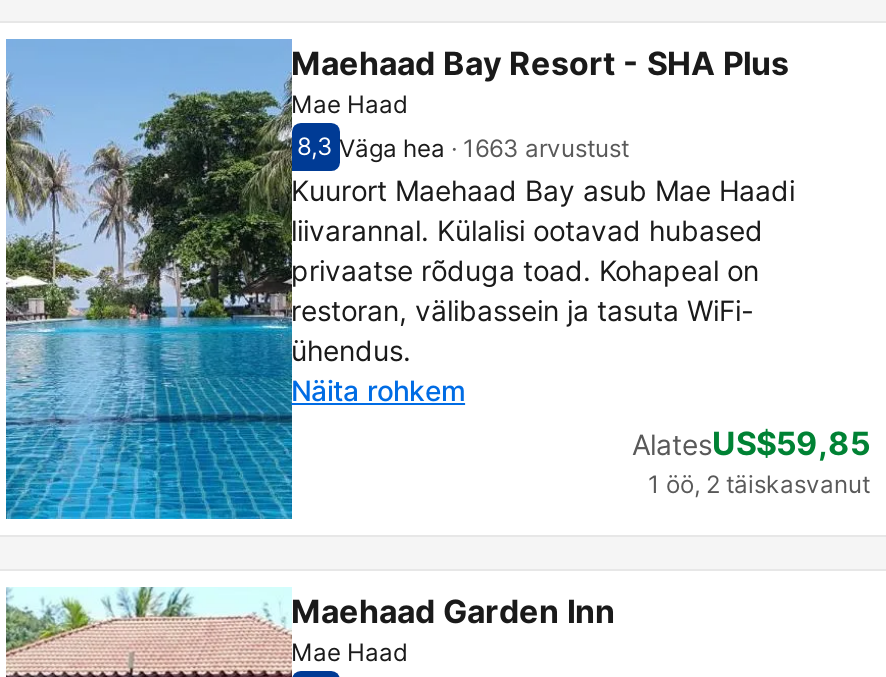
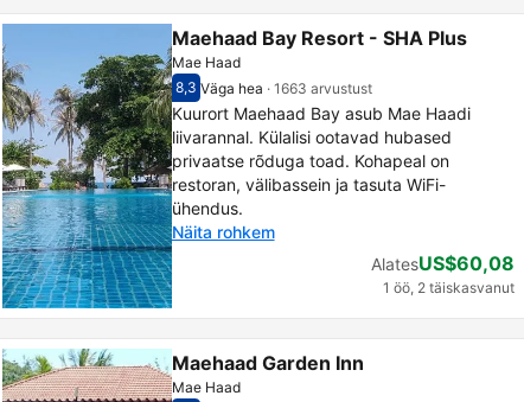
- AlatesUS$59,85
+ AlatesUS$60,08
